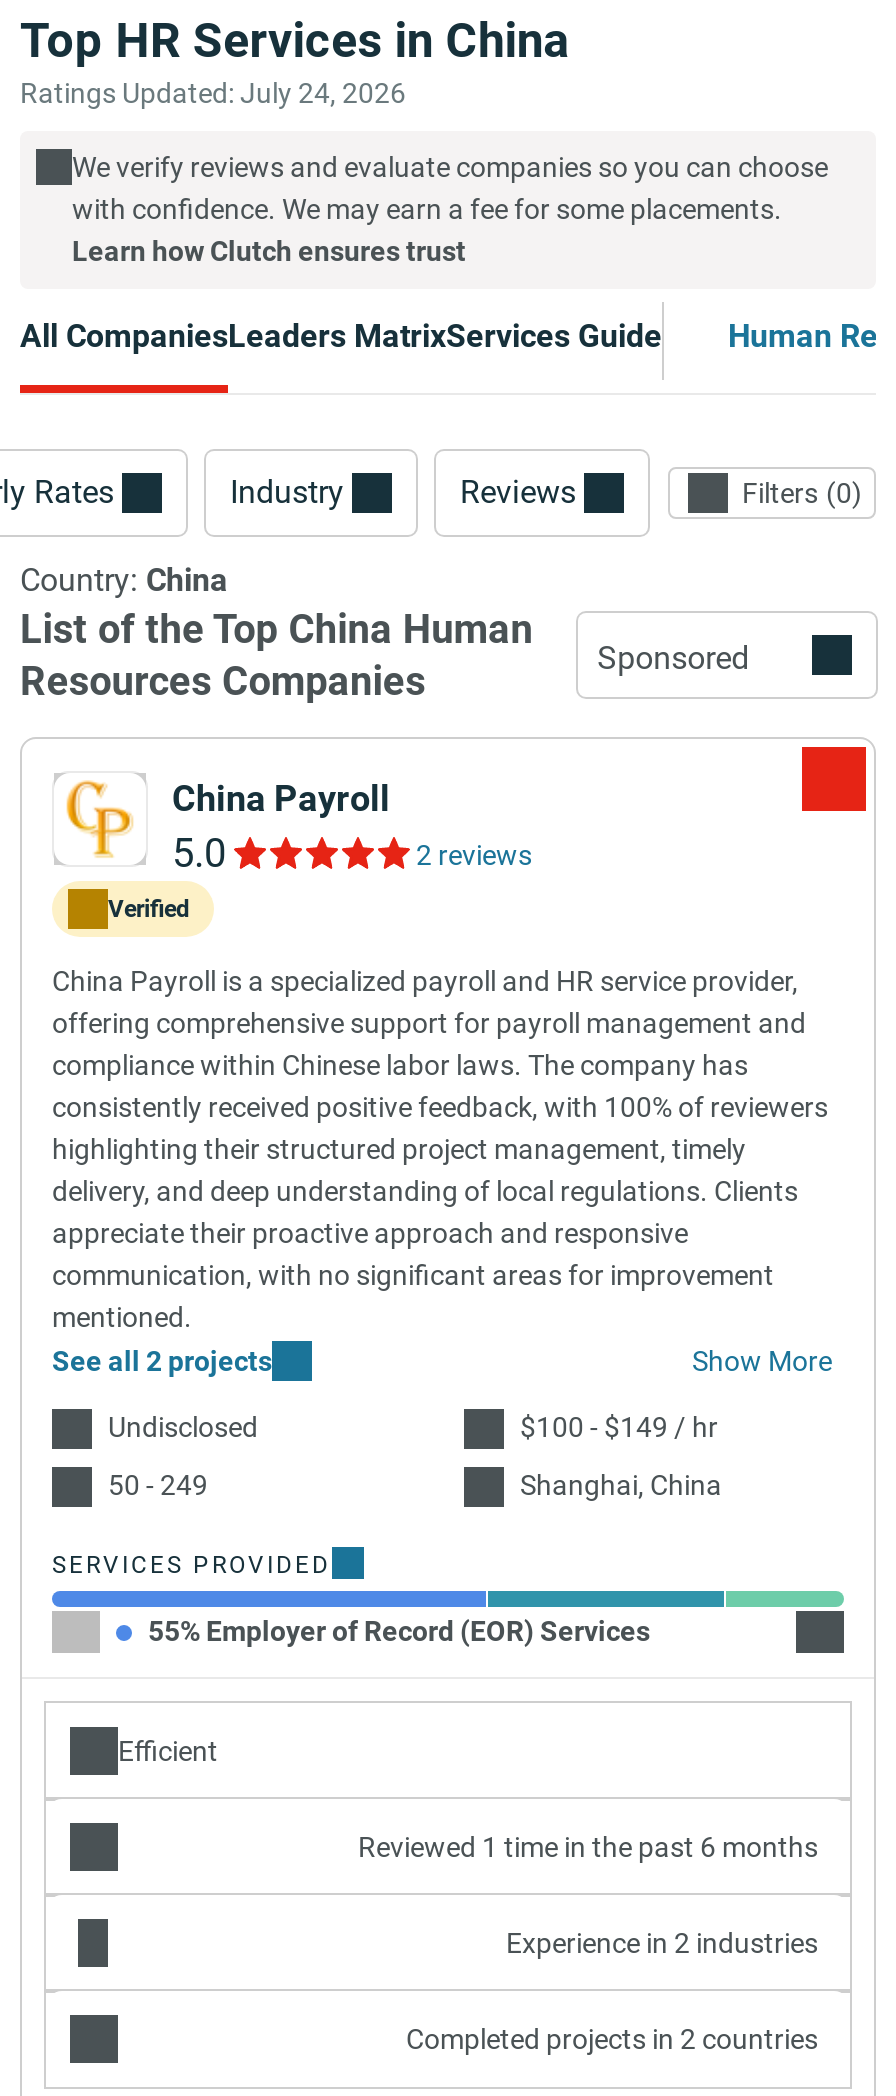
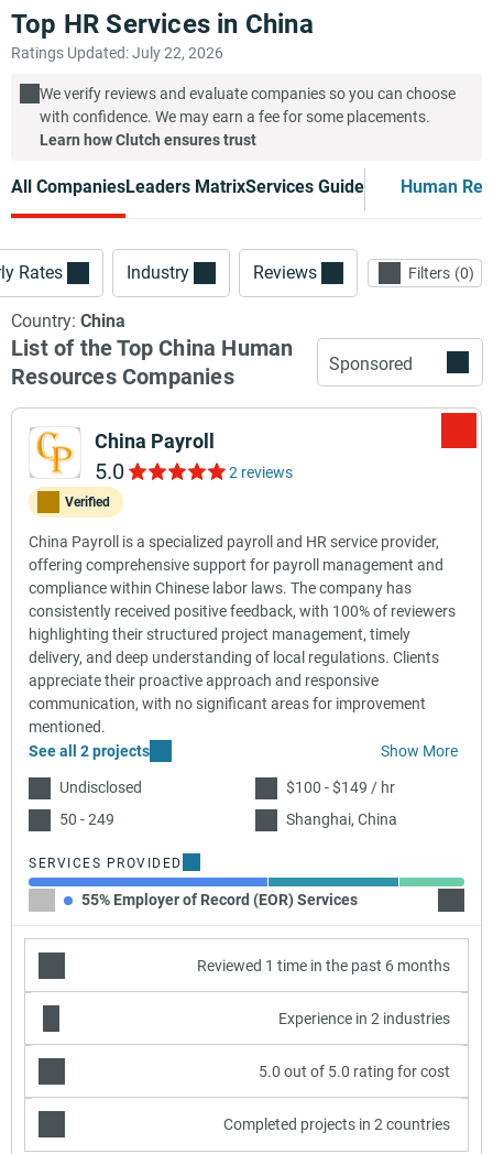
- Ratings Updated: July 24, 2026
+ Ratings Updated: July 22, 2026

- Efficient

moved up: Reviewed 1 time in the past 6 months | Experience in 2 industries

+ 5.0 out of 5.0 rating for cost
